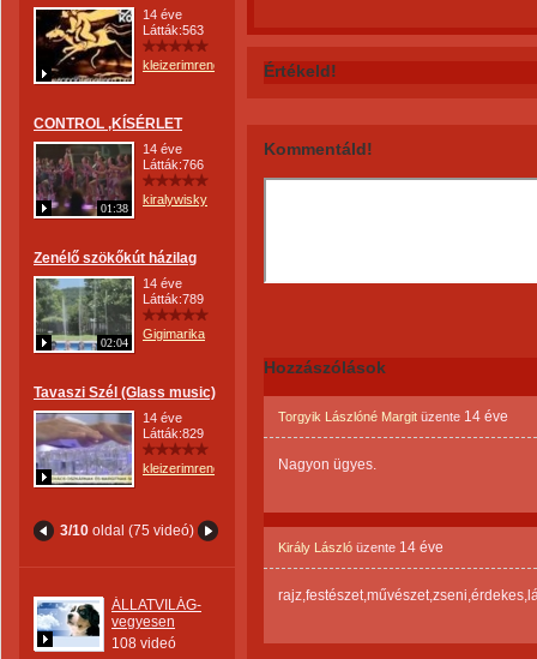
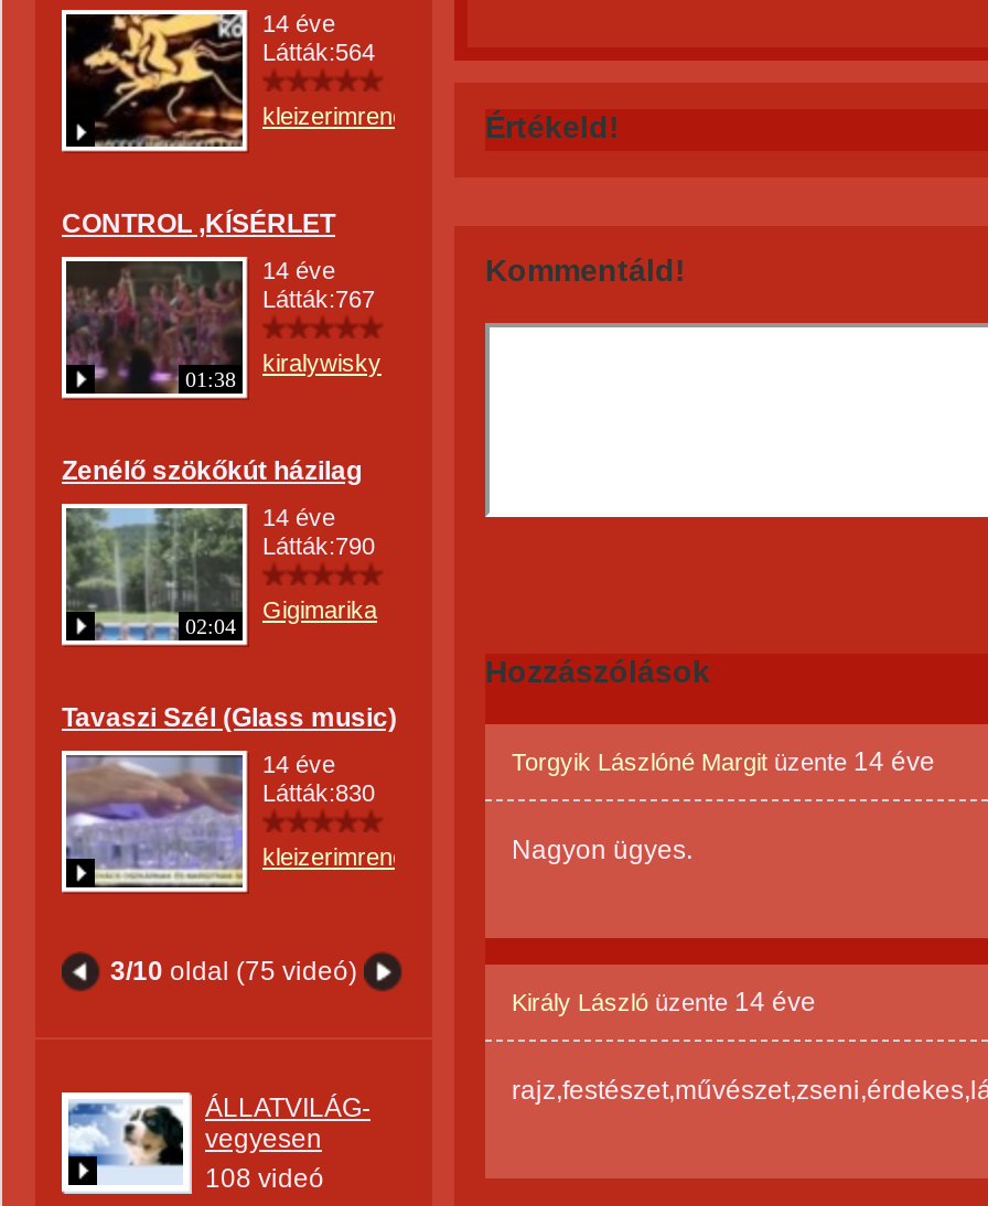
- Látták:563
+ Látták:564

- Látták:766
+ Látták:767

- Látták:789
+ Látták:790

- Látták:829
+ Látták:830
